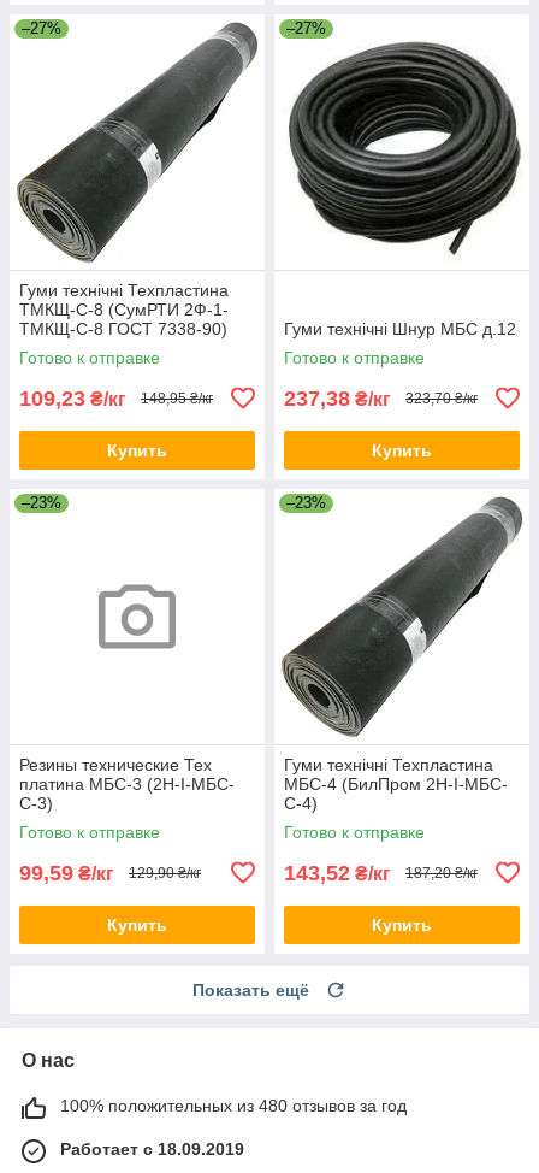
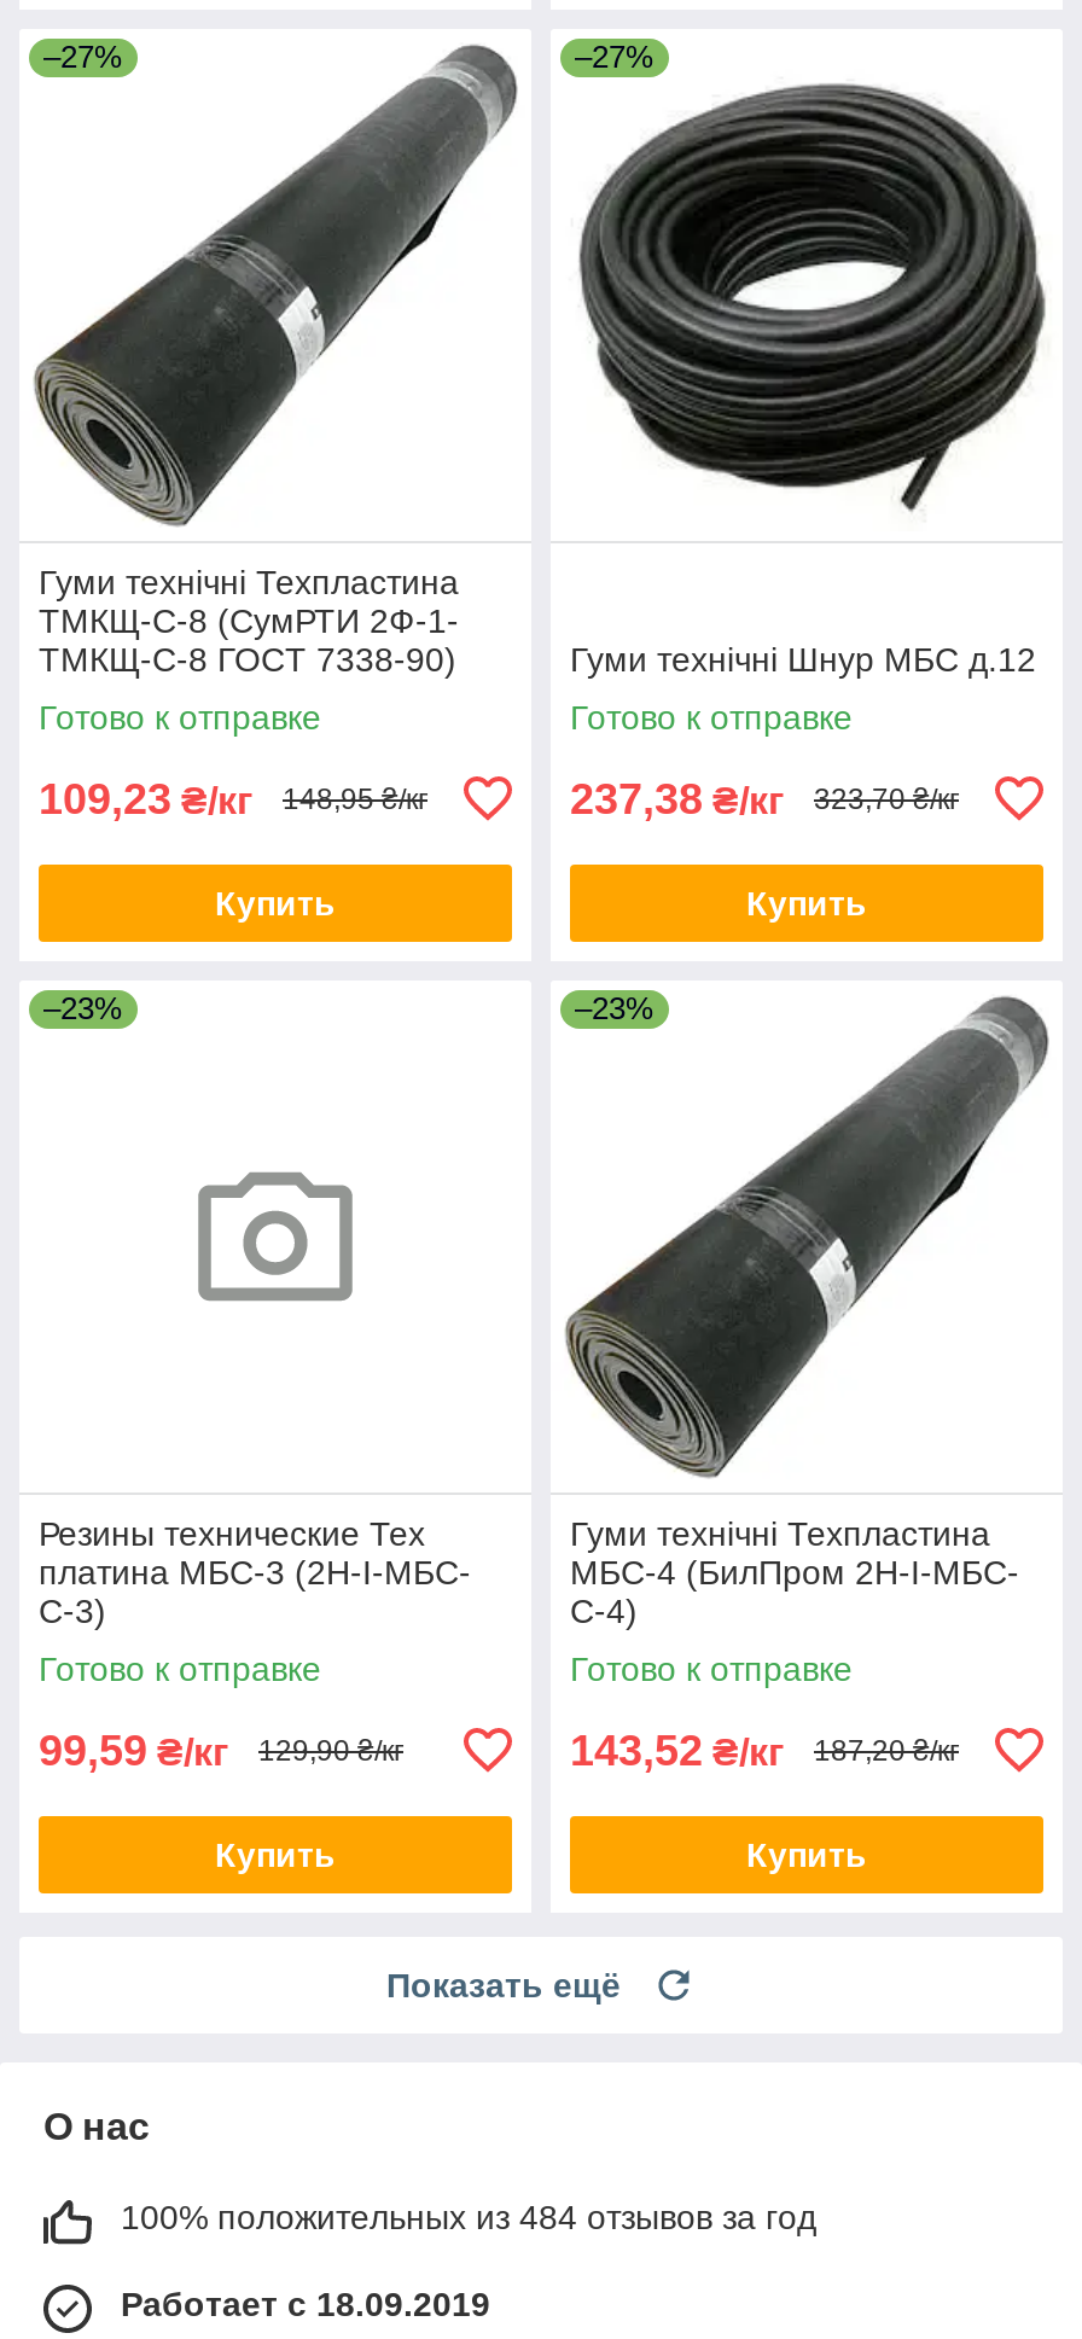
- 100% положительных из 480 отзывов за год
+ 100% положительных из 484 отзывов за год
